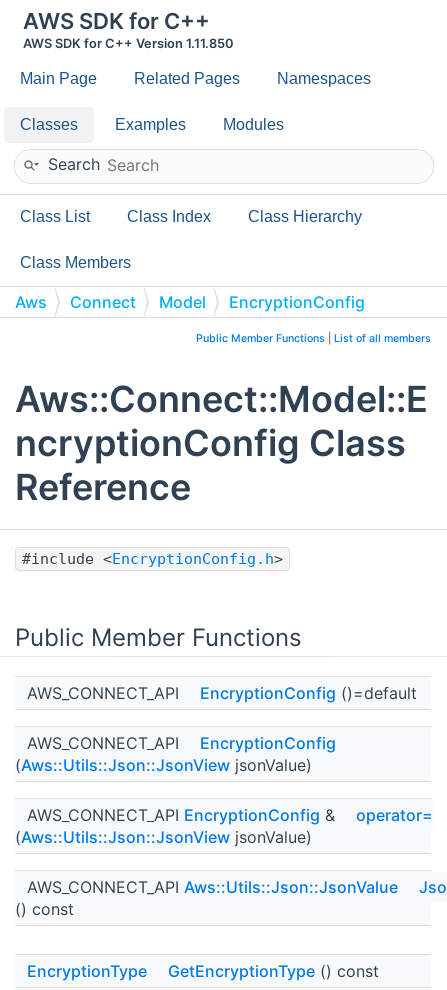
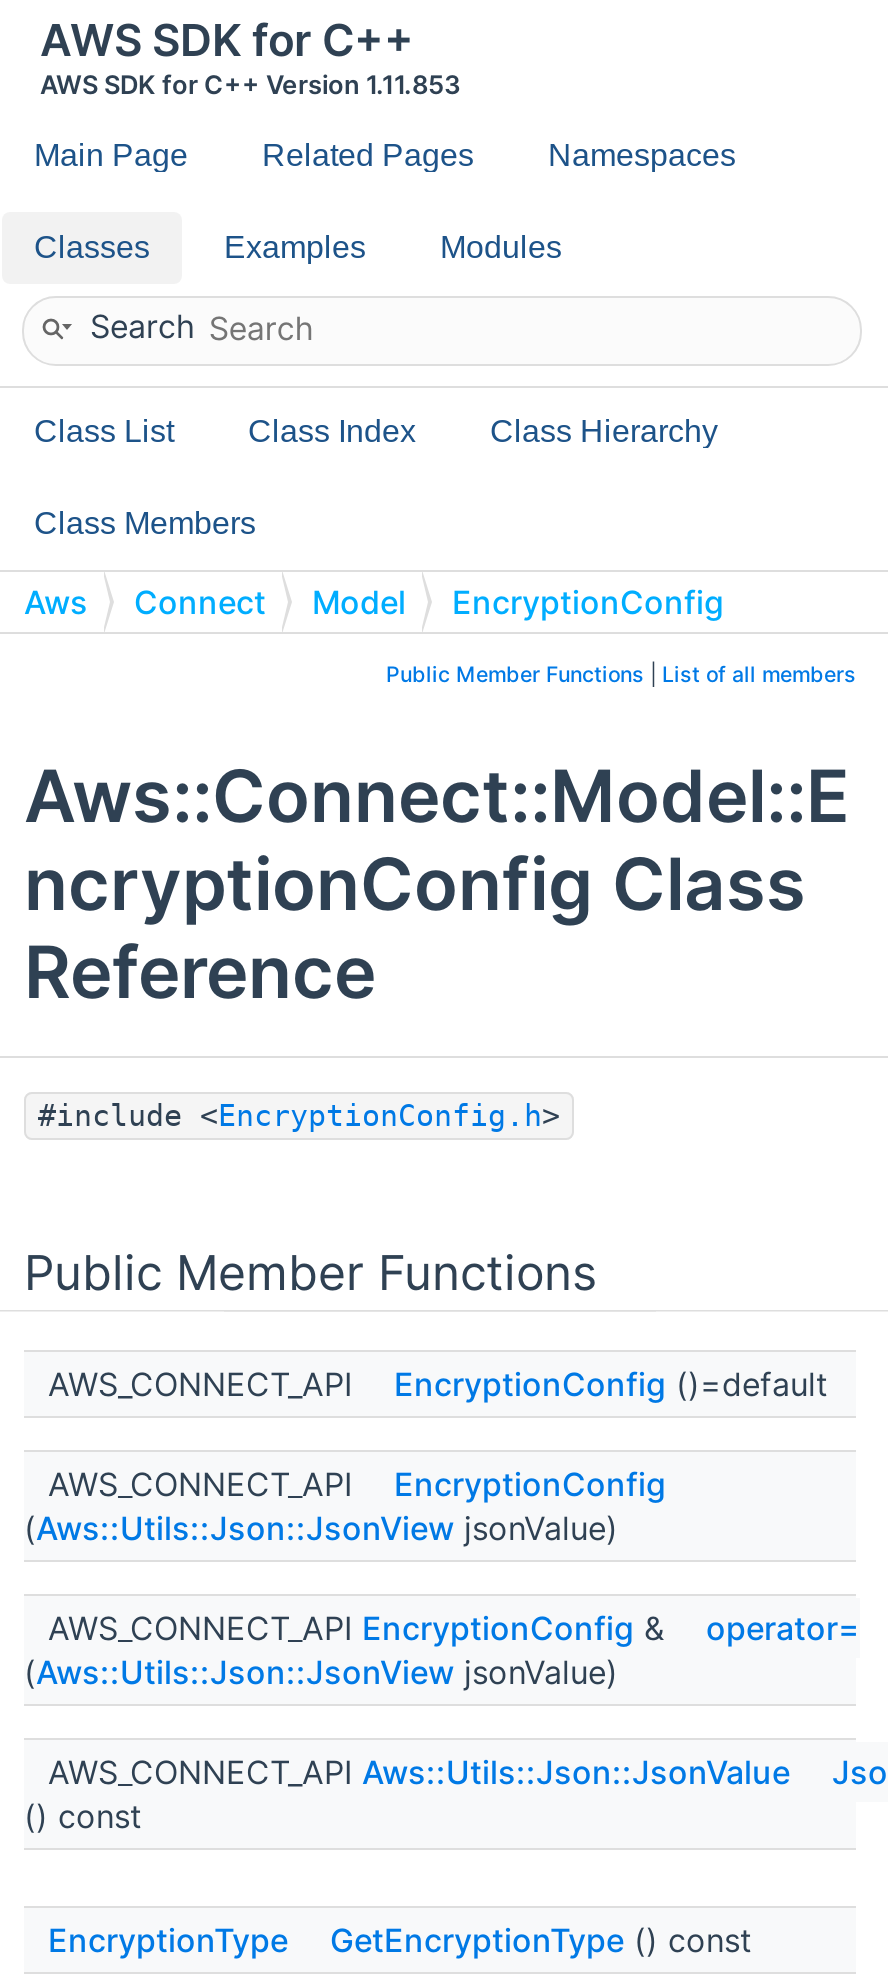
- AWS SDK for C++ Version 1.11.850
+ AWS SDK for C++ Version 1.11.853
